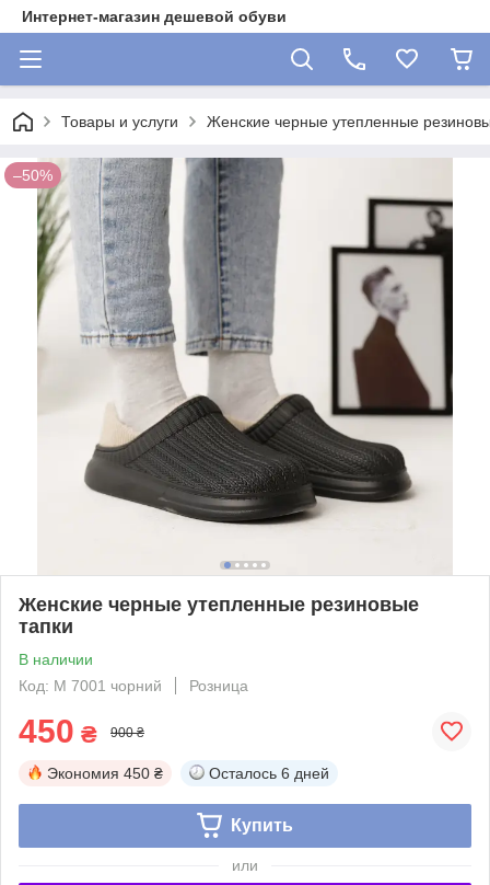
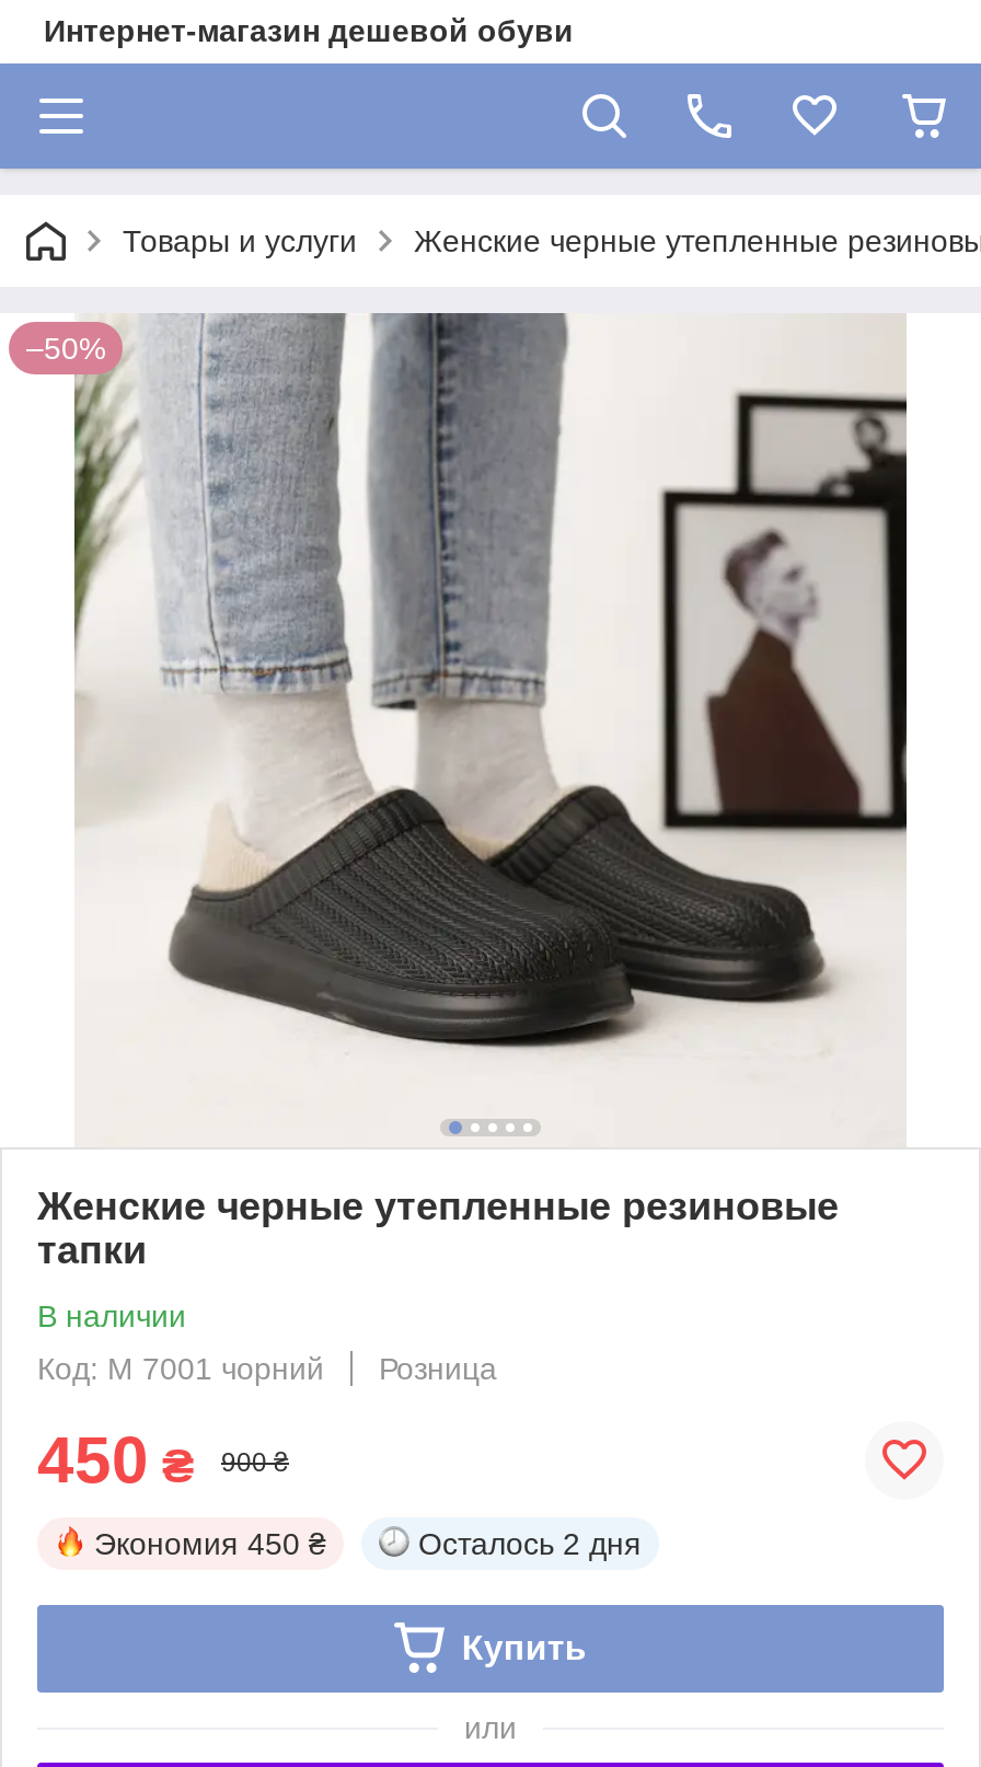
- Осталось 6 дней
+ Осталось 2 дня
